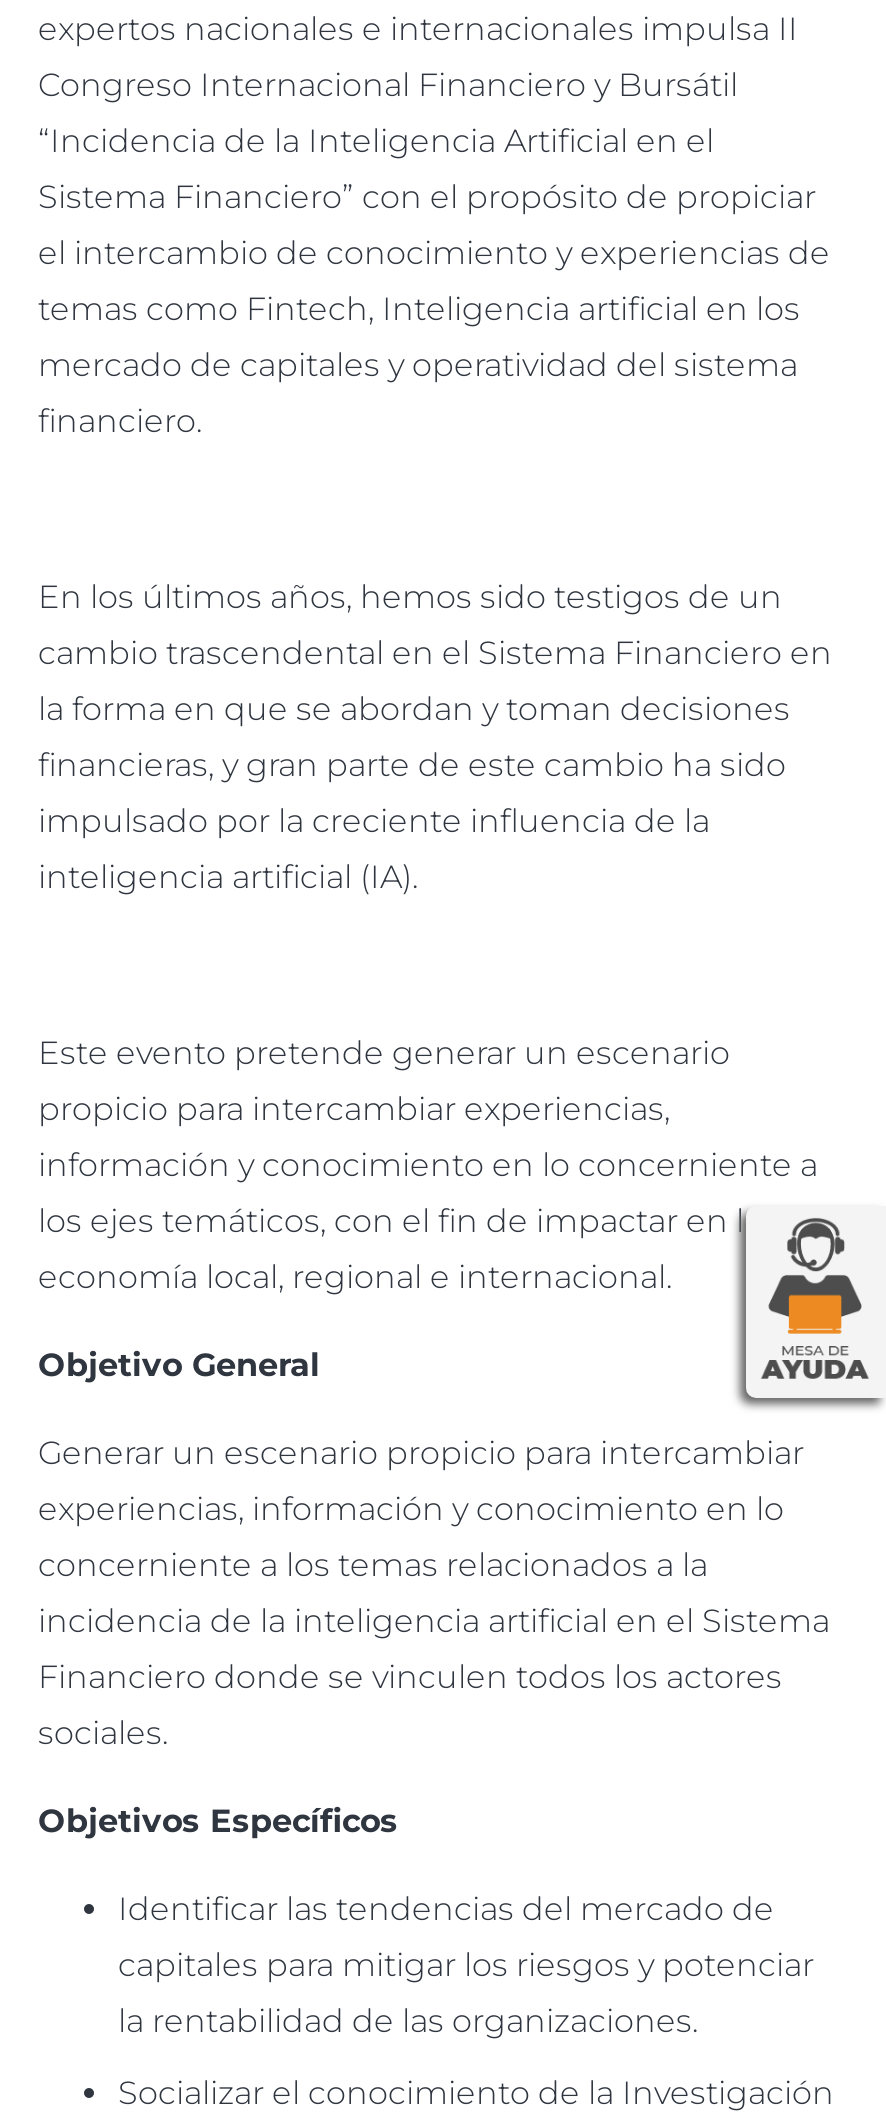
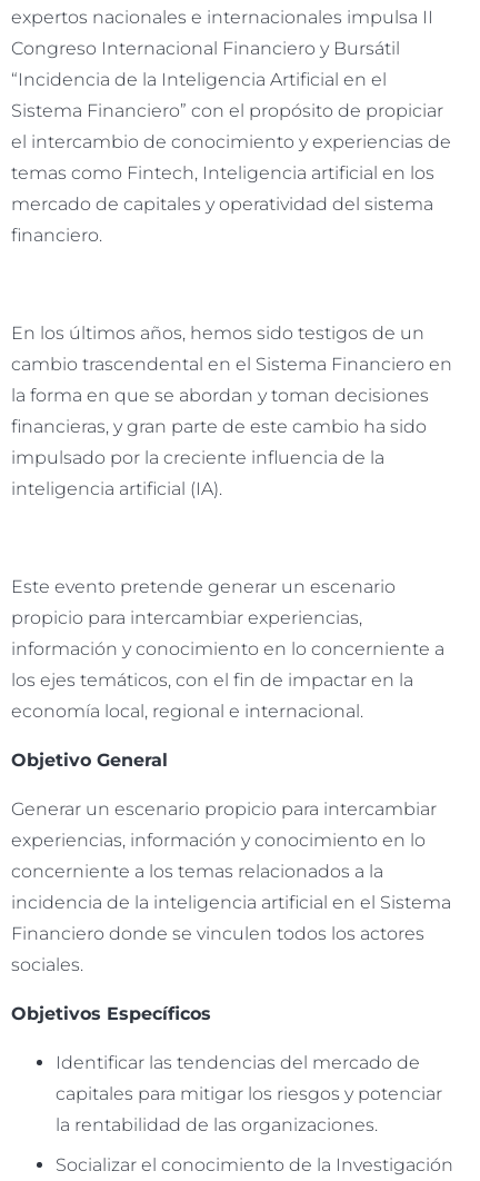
- [image]
